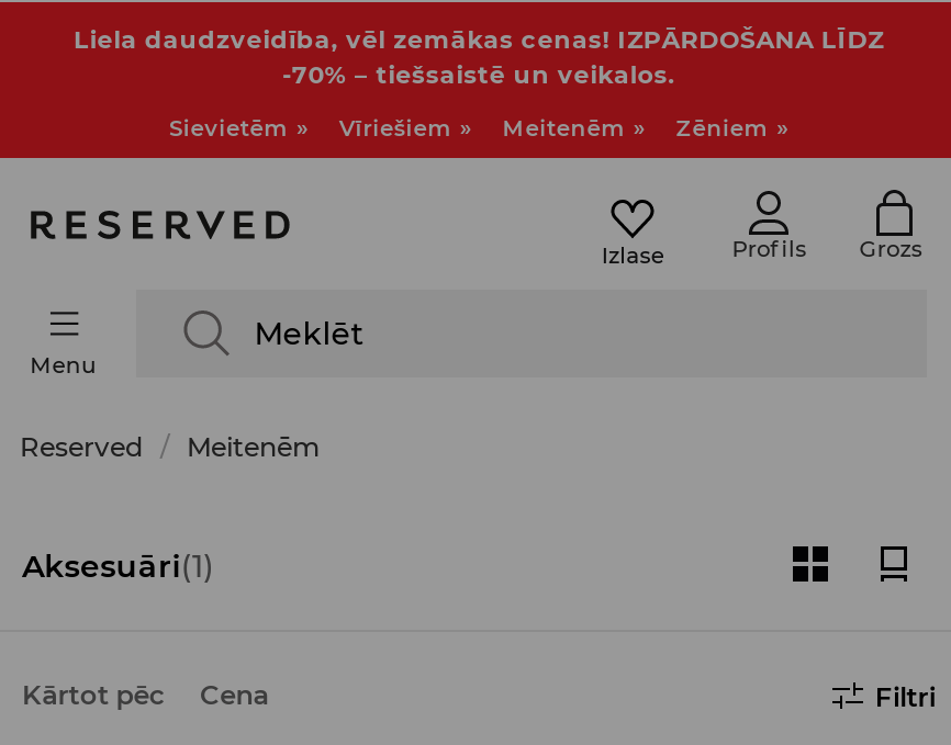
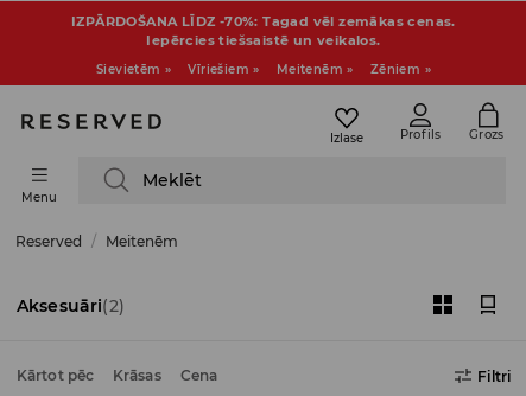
- Liela daudzveidība, vēl zemākas cenas! IZPĀRDOŠANA LĪDZ
- -70% – tiešsaistē un veikalos.
+ IZPĀRDOŠANA LĪDZ -70%: Tagad vēl zemākas cenas.
+ Iepērcies tiešsaistē un veikalos.

- Aksesuāri(1)
+ Aksesuāri(2)

+ Krāsas
